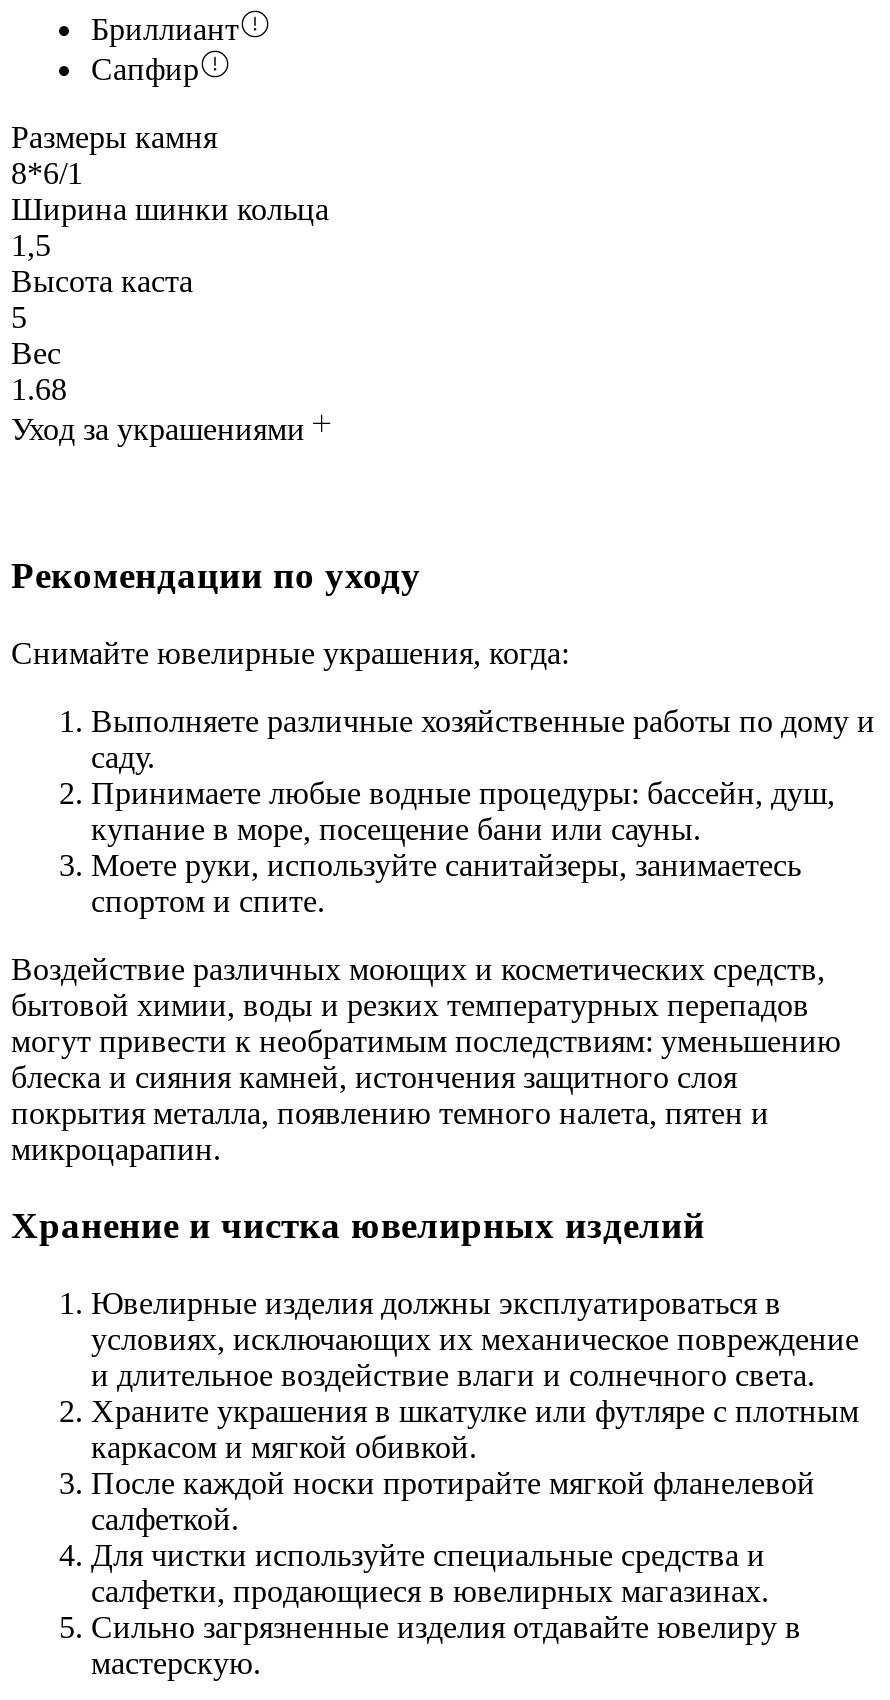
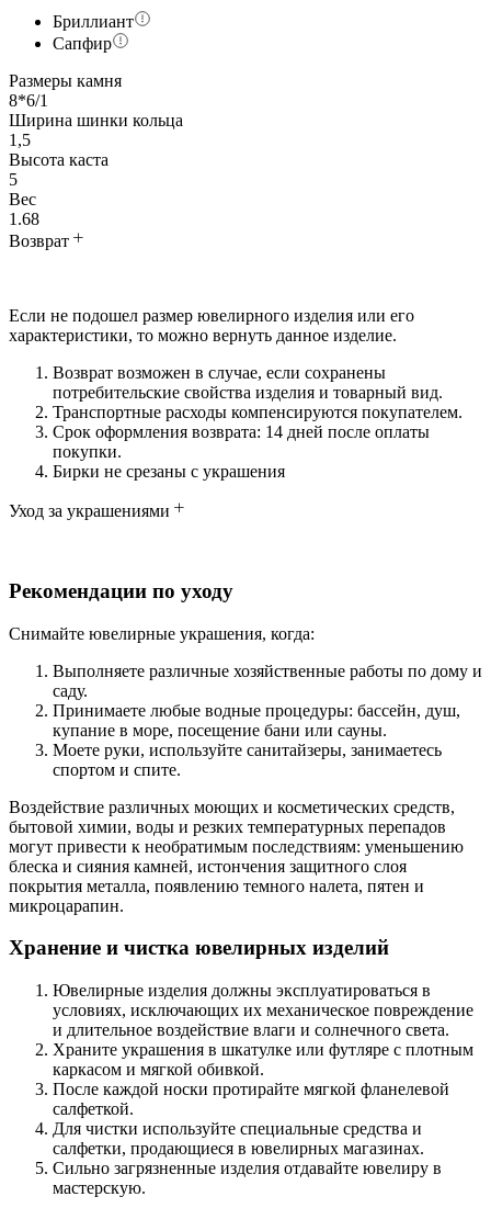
+ Возврат

+ Если не подошел размер ювелирного изделия или его
+ характеристики, то можно вернуть данное изделие.
+ Возврат возможен в случае, если сохранены
+ потребительские свойства изделия и товарный вид.
+ Транспортные расходы компенсируются покупателем.
+ Срок оформления возврата: 14 дней после оплаты
+ покупки.
+ Бирки не срезаны с украшения
